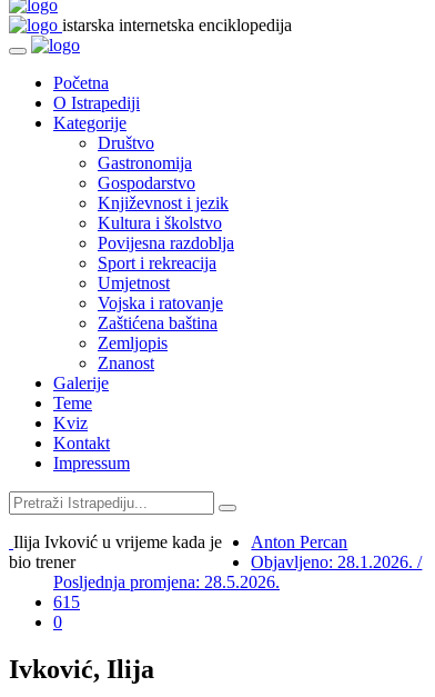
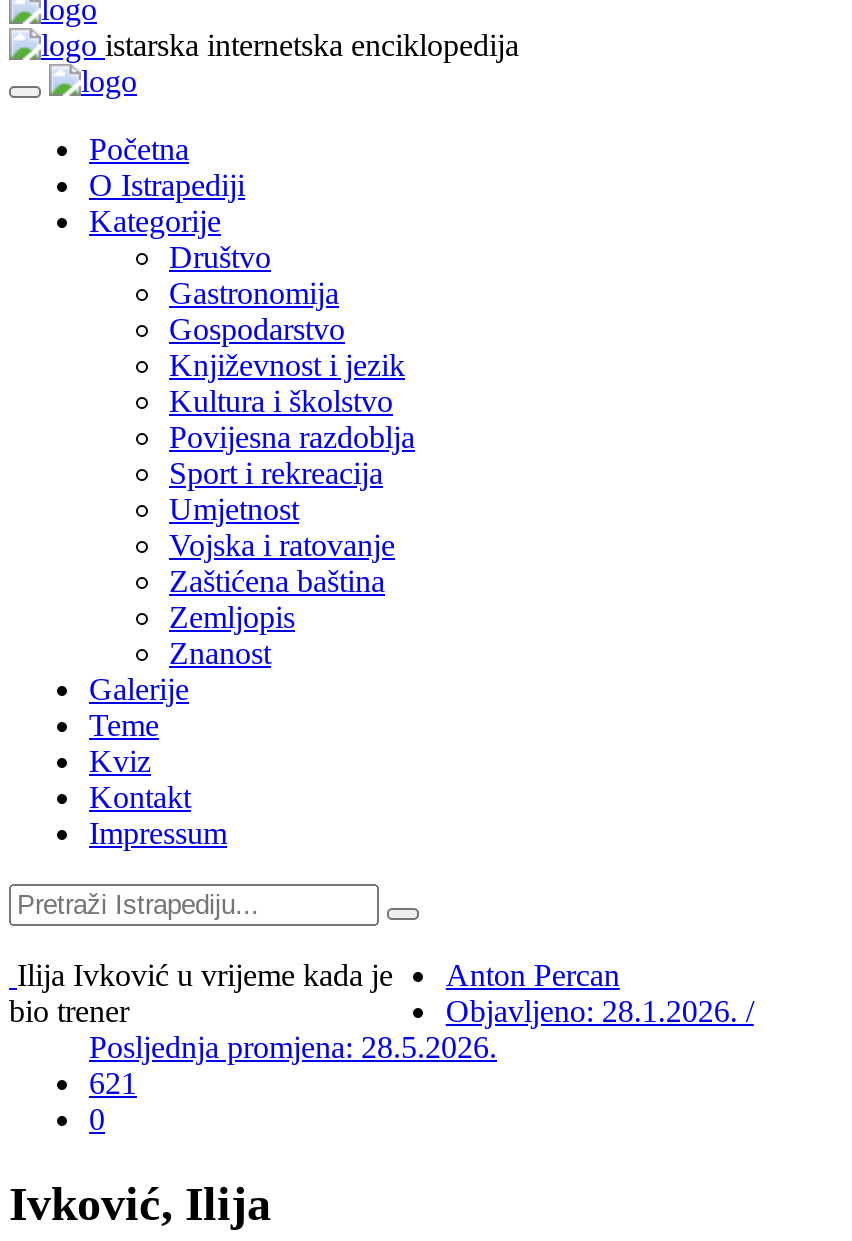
- 615
+ 621
